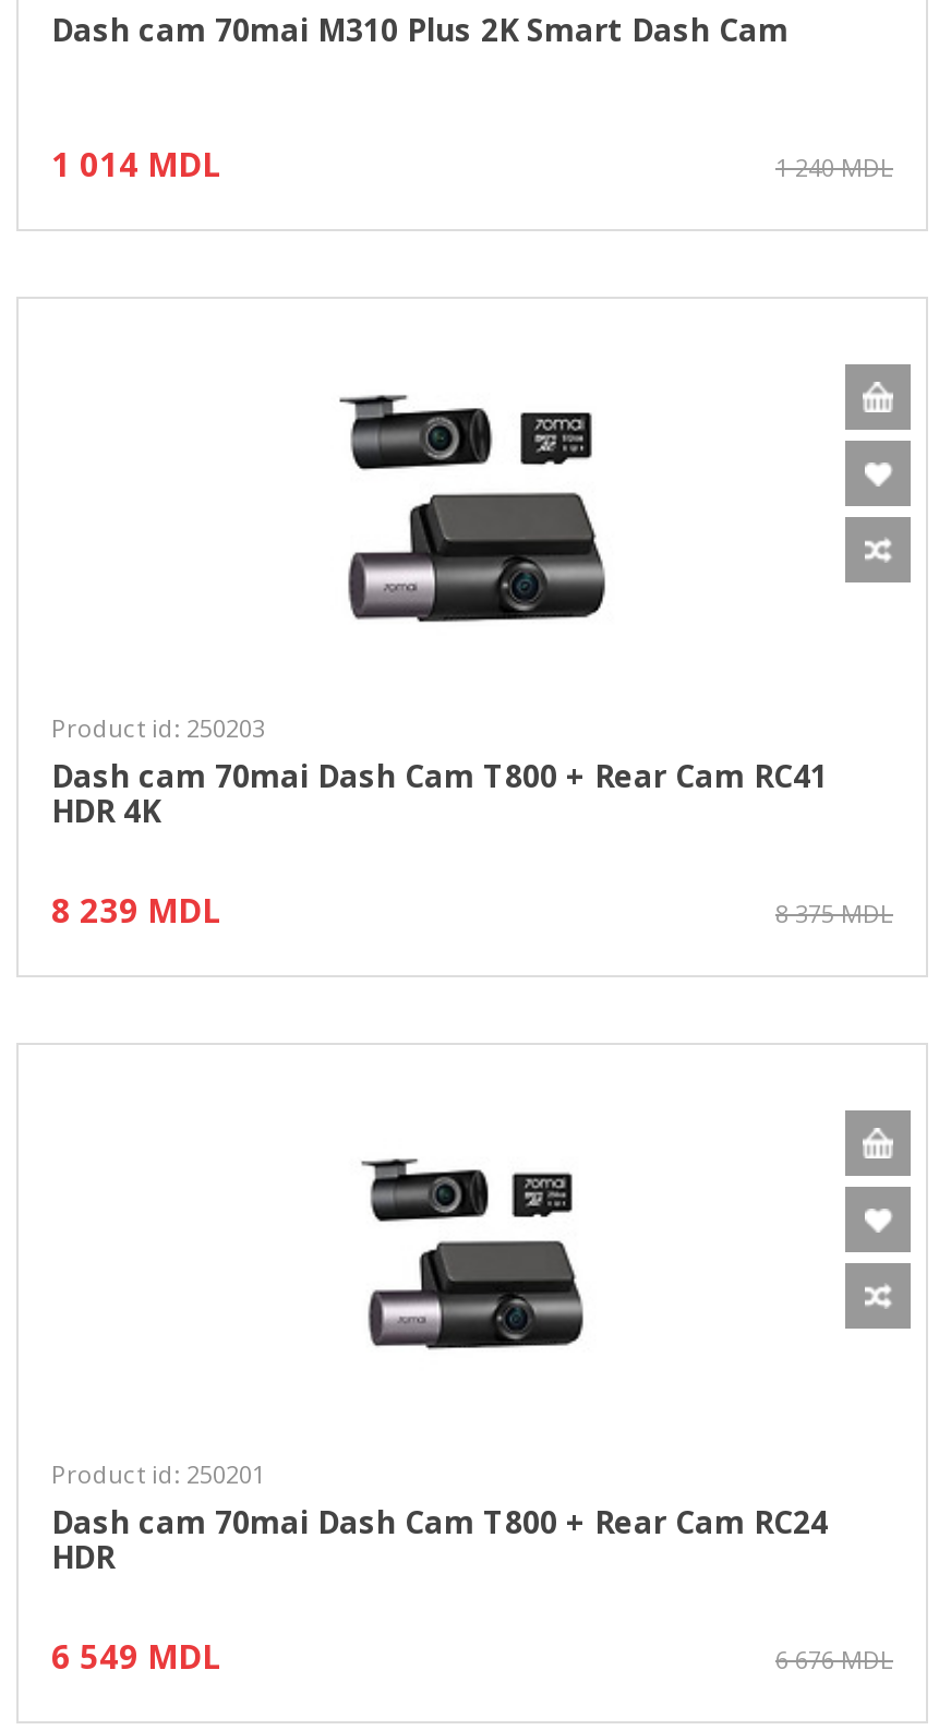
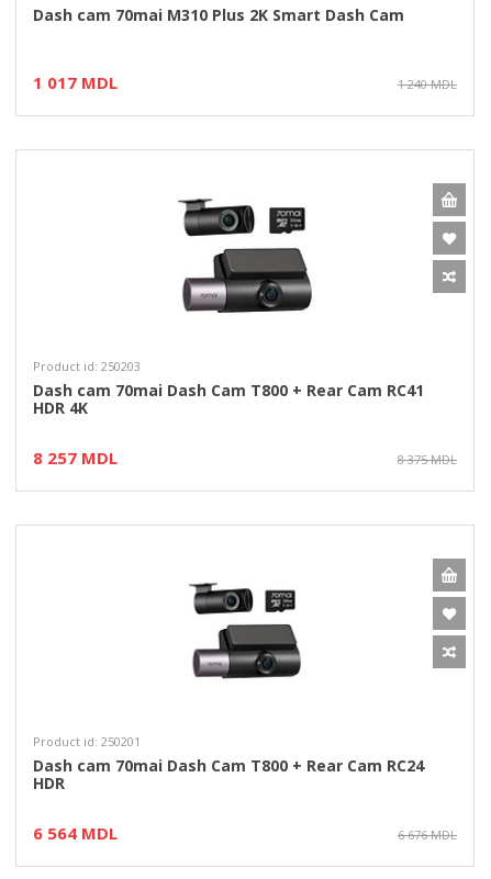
- 1 014 MDL
+ 1 017 MDL

- 8 239 MDL
+ 8 257 MDL

- 6 549 MDL
+ 6 564 MDL
